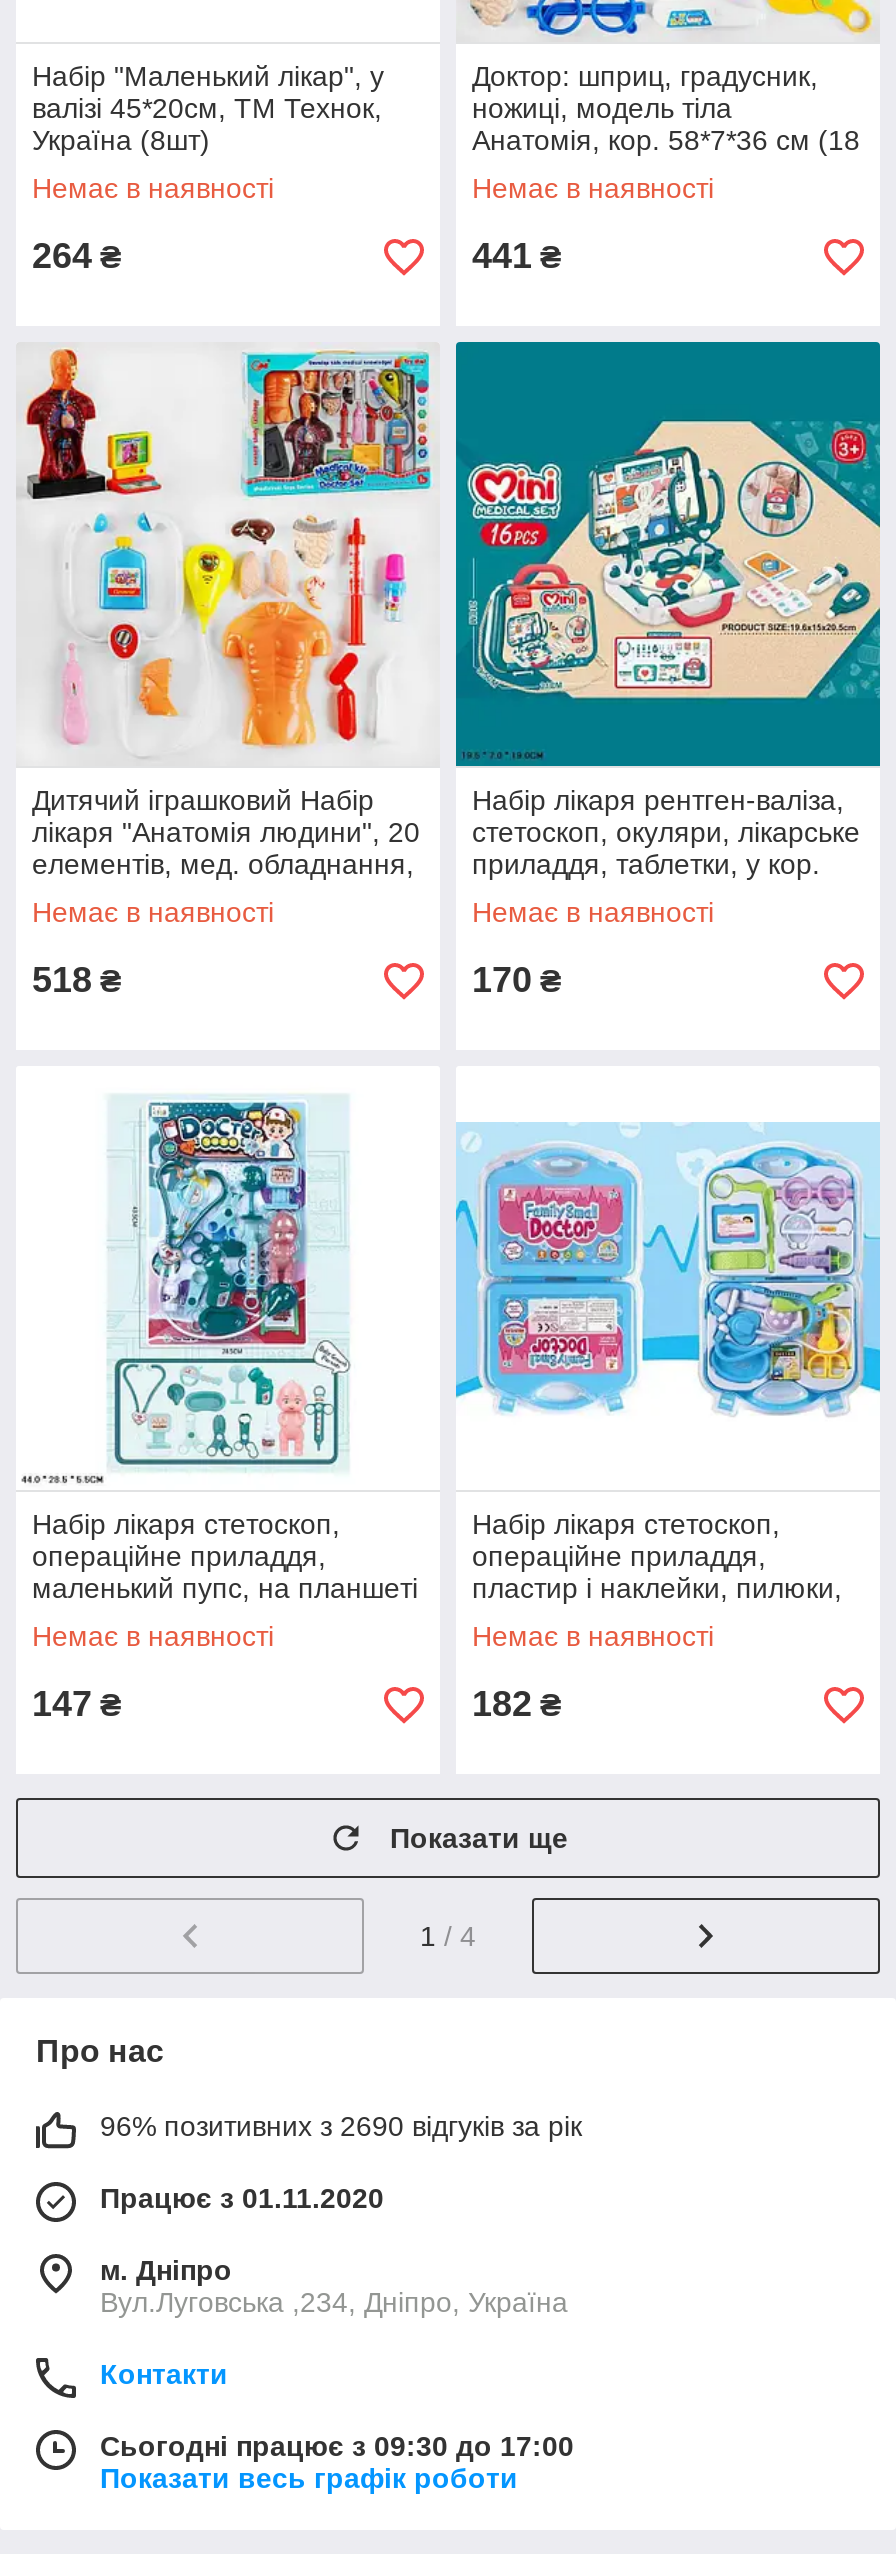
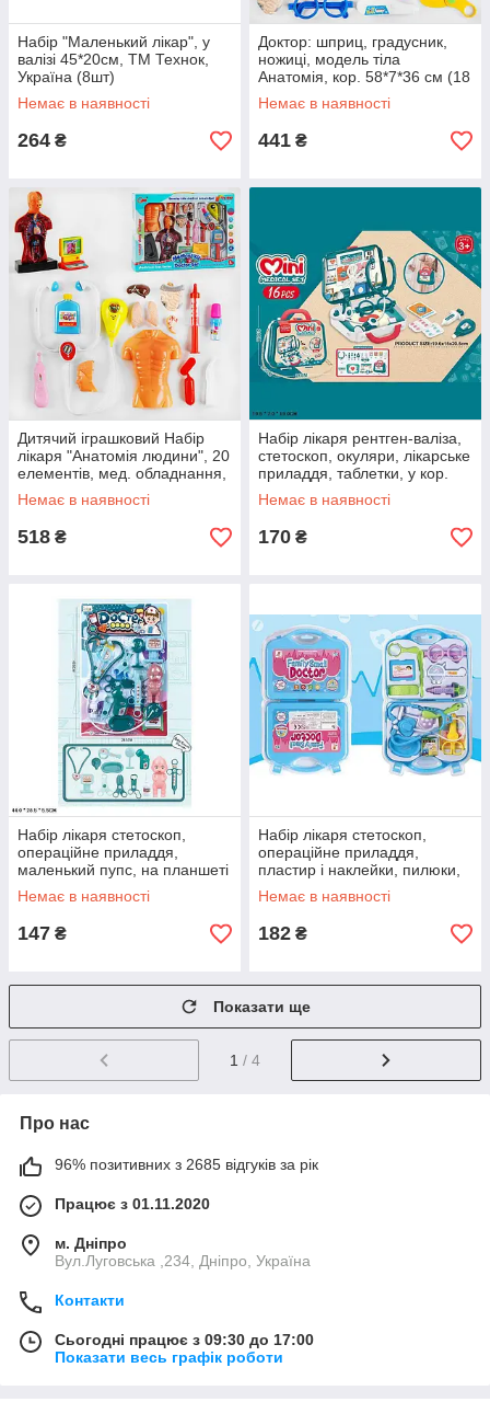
- 96% позитивних з 2690 відгуків за рік
+ 96% позитивних з 2685 відгуків за рік
